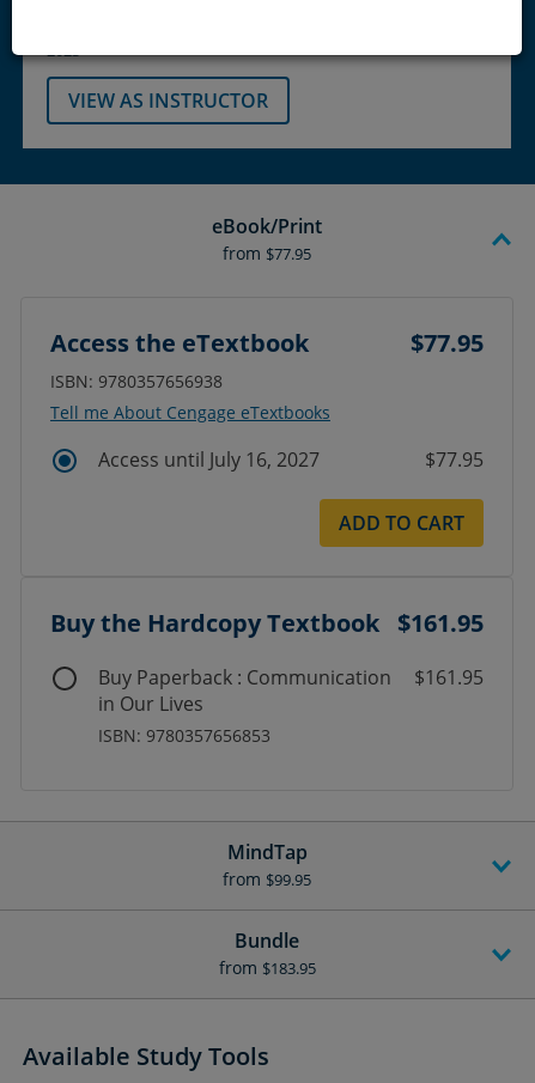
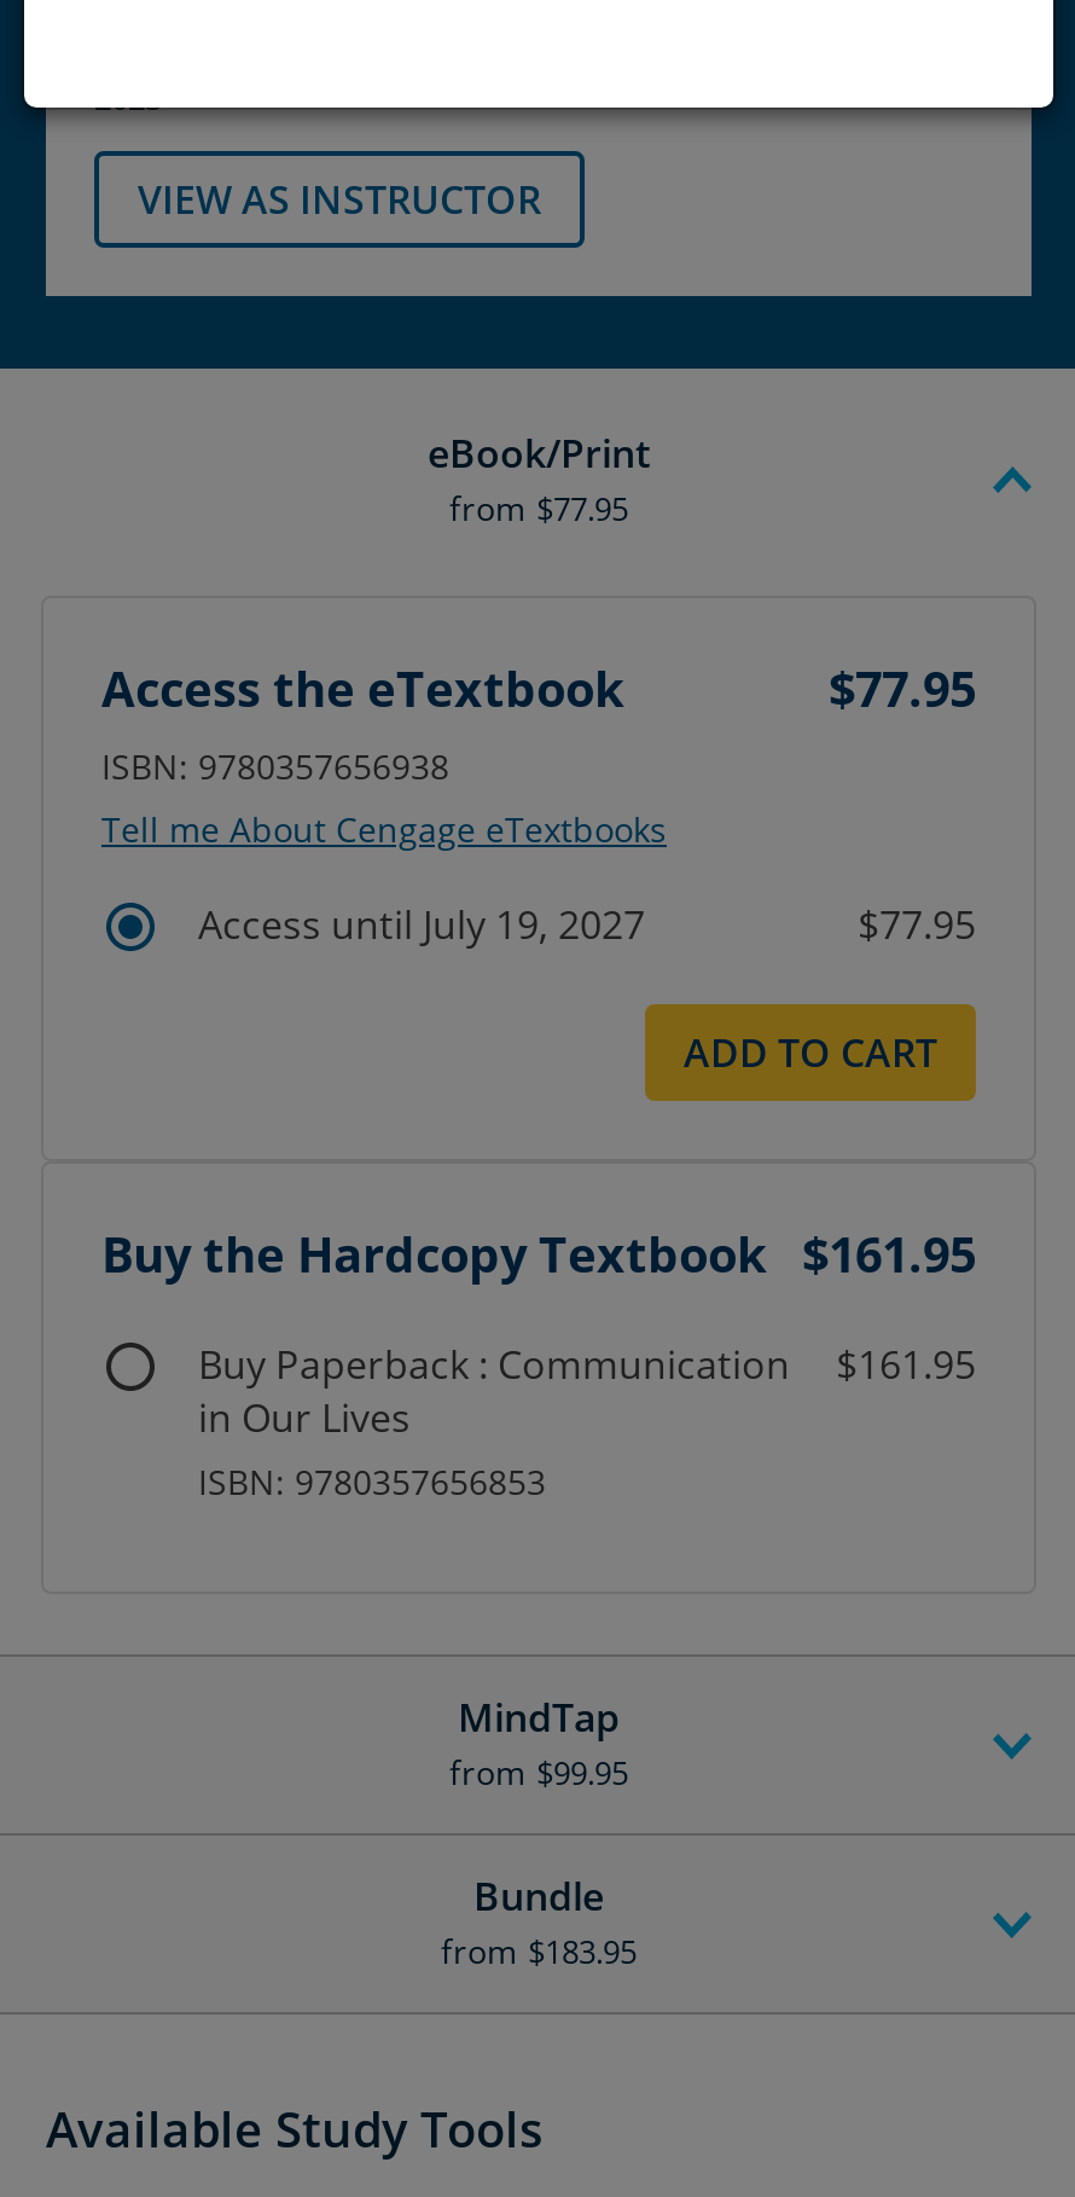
- Access until July 16, 2027
+ Access until July 19, 2027
